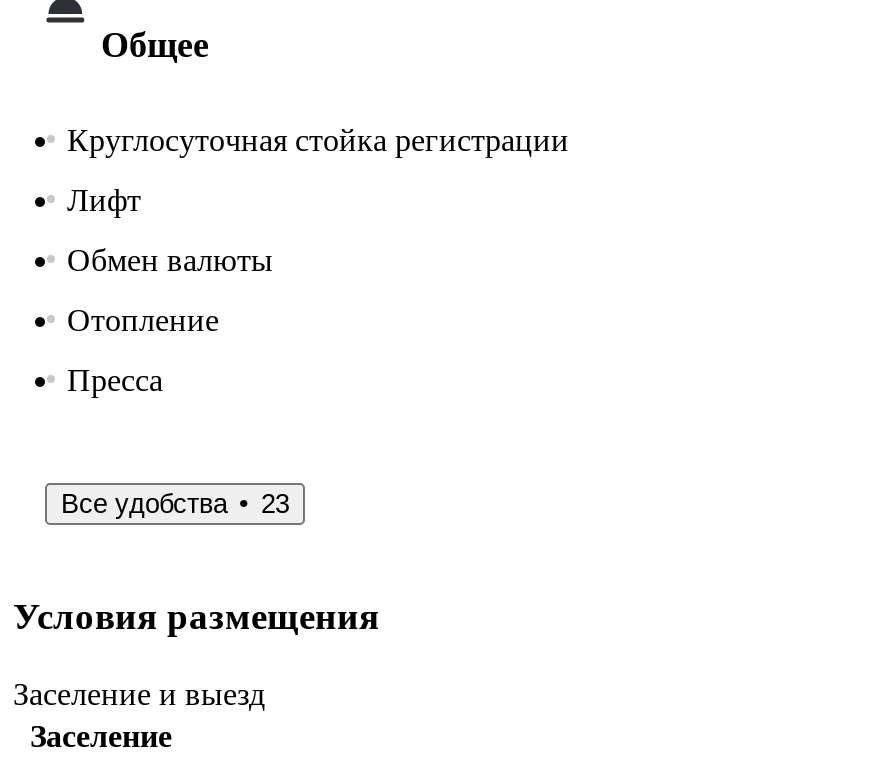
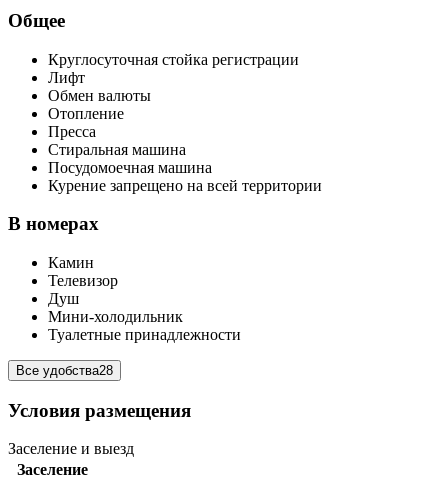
moved up: Лифт

moved up: Обмен валюты

moved up: Отопление

moved up: Пресса

- Все удобства
- 23
+ Стиральная машина
+ Посудомоечная машина
+ Курение запрещено на всей территории
+ В номерах
+ Камин
+ Телевизор
+ Душ
+ Мини-холодильник
+ Туалетные принадлежности
+ Все удобства28
